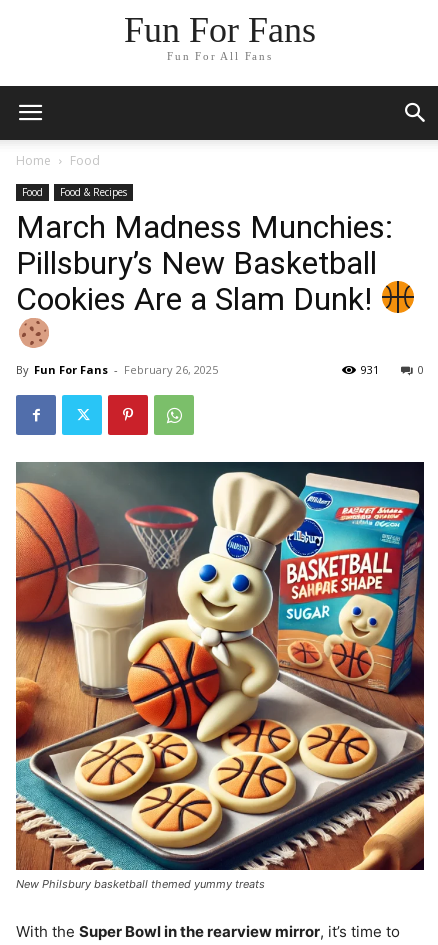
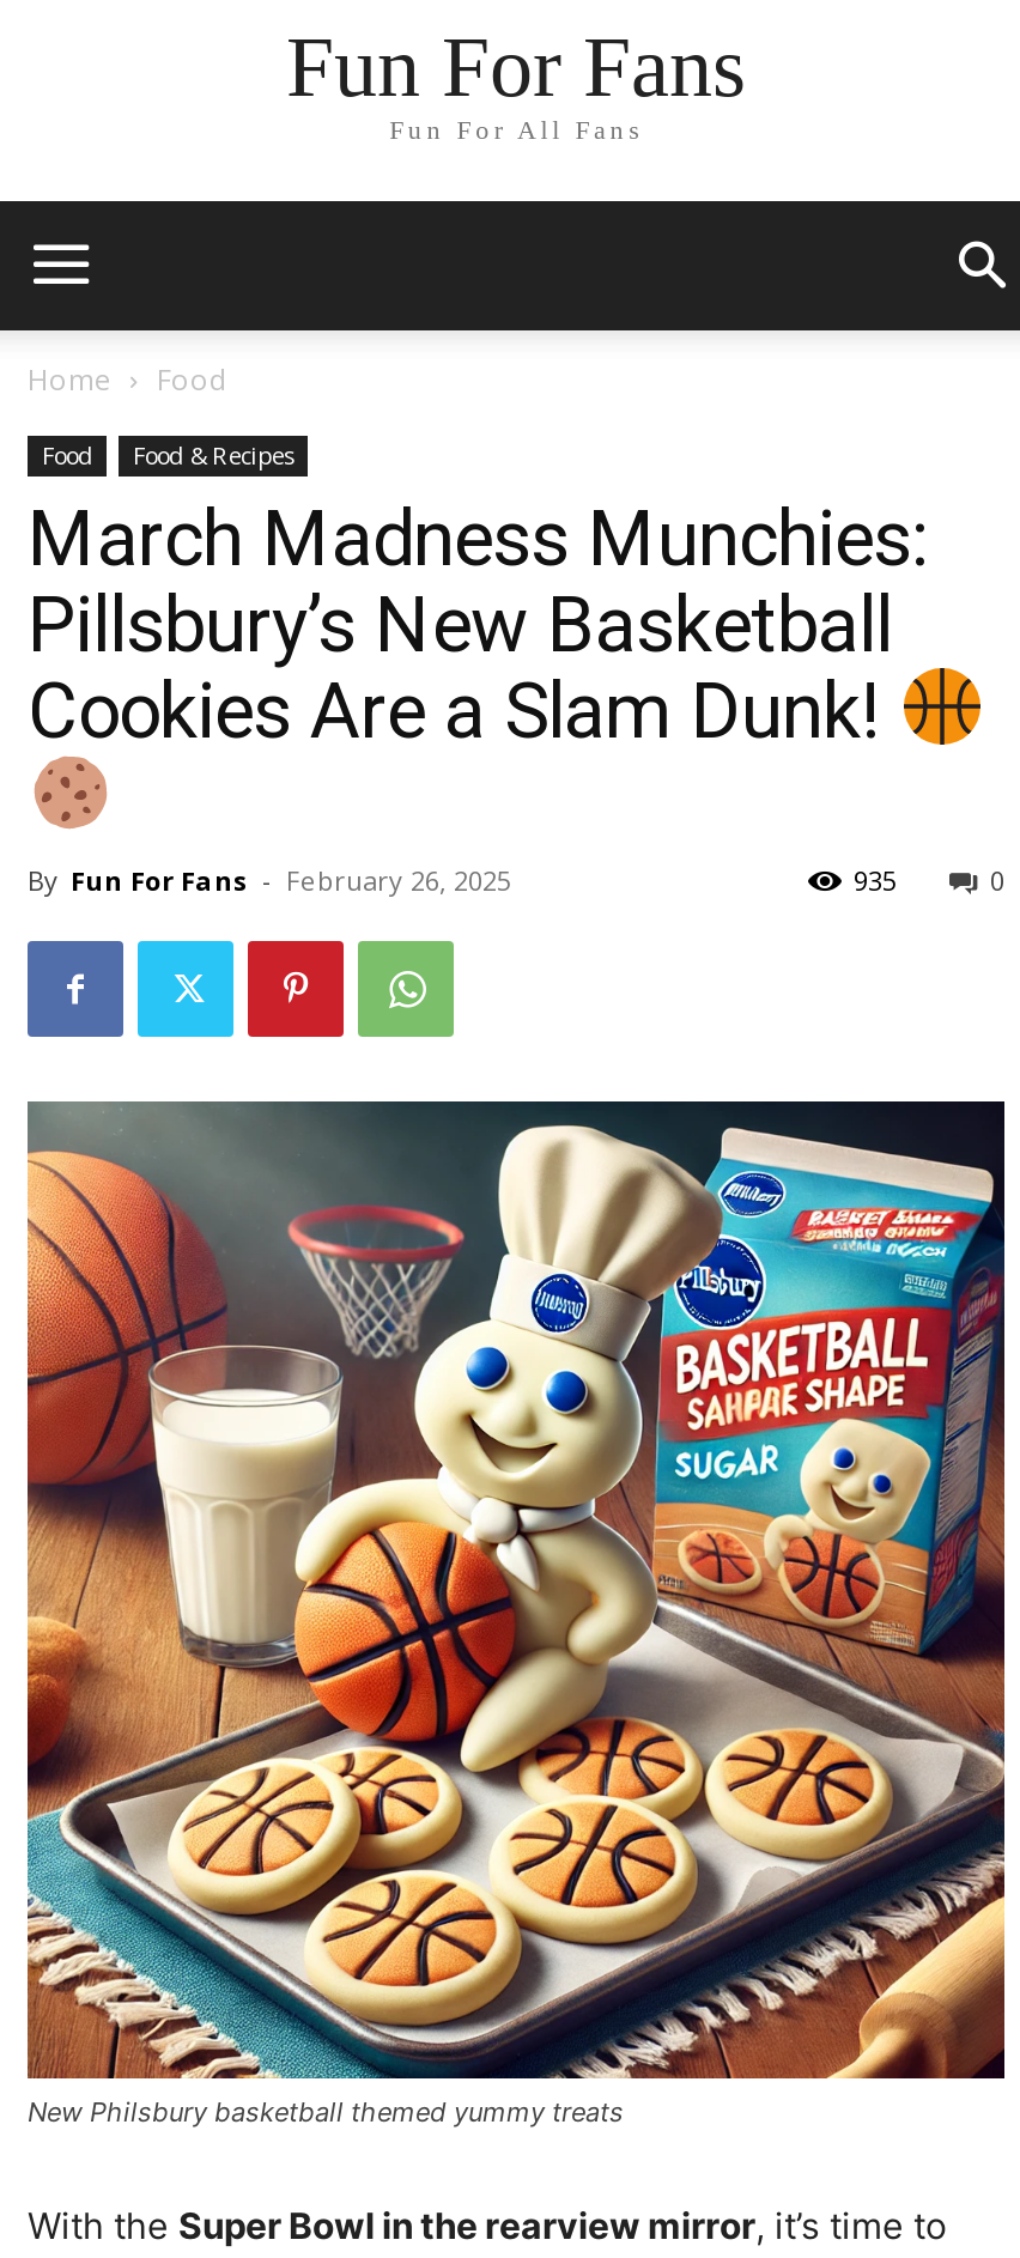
- 931
+ 935
